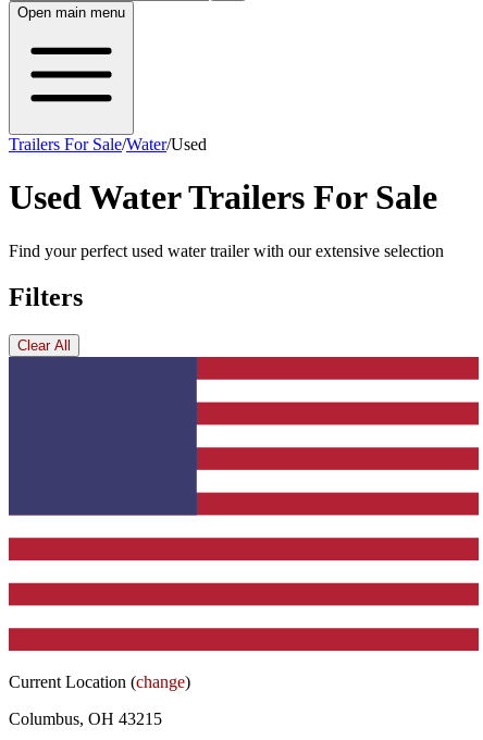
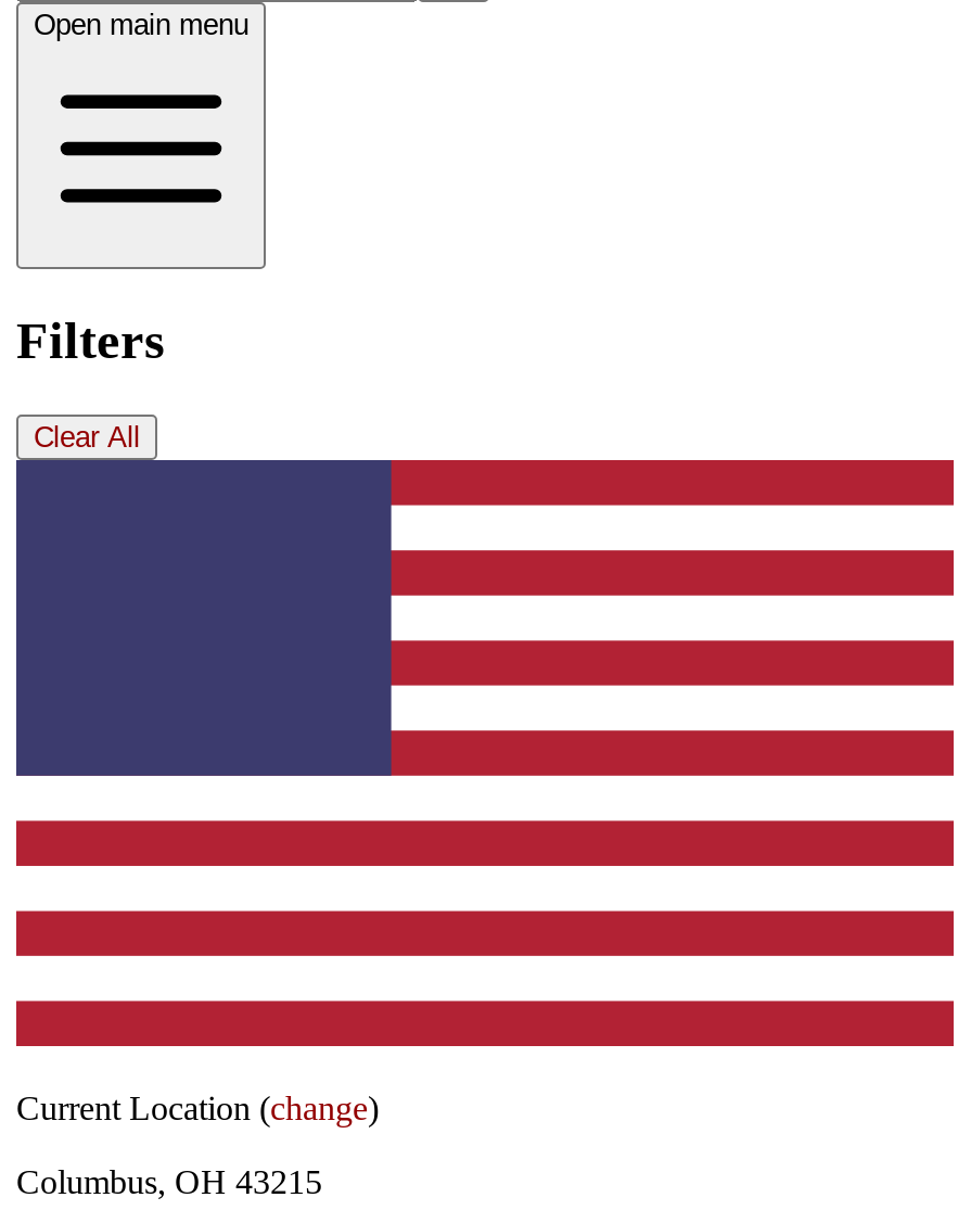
- Trailers For Sale/Water/Used
- Used Water Trailers For Sale
- Find your perfect used water trailer with our extensive selection
